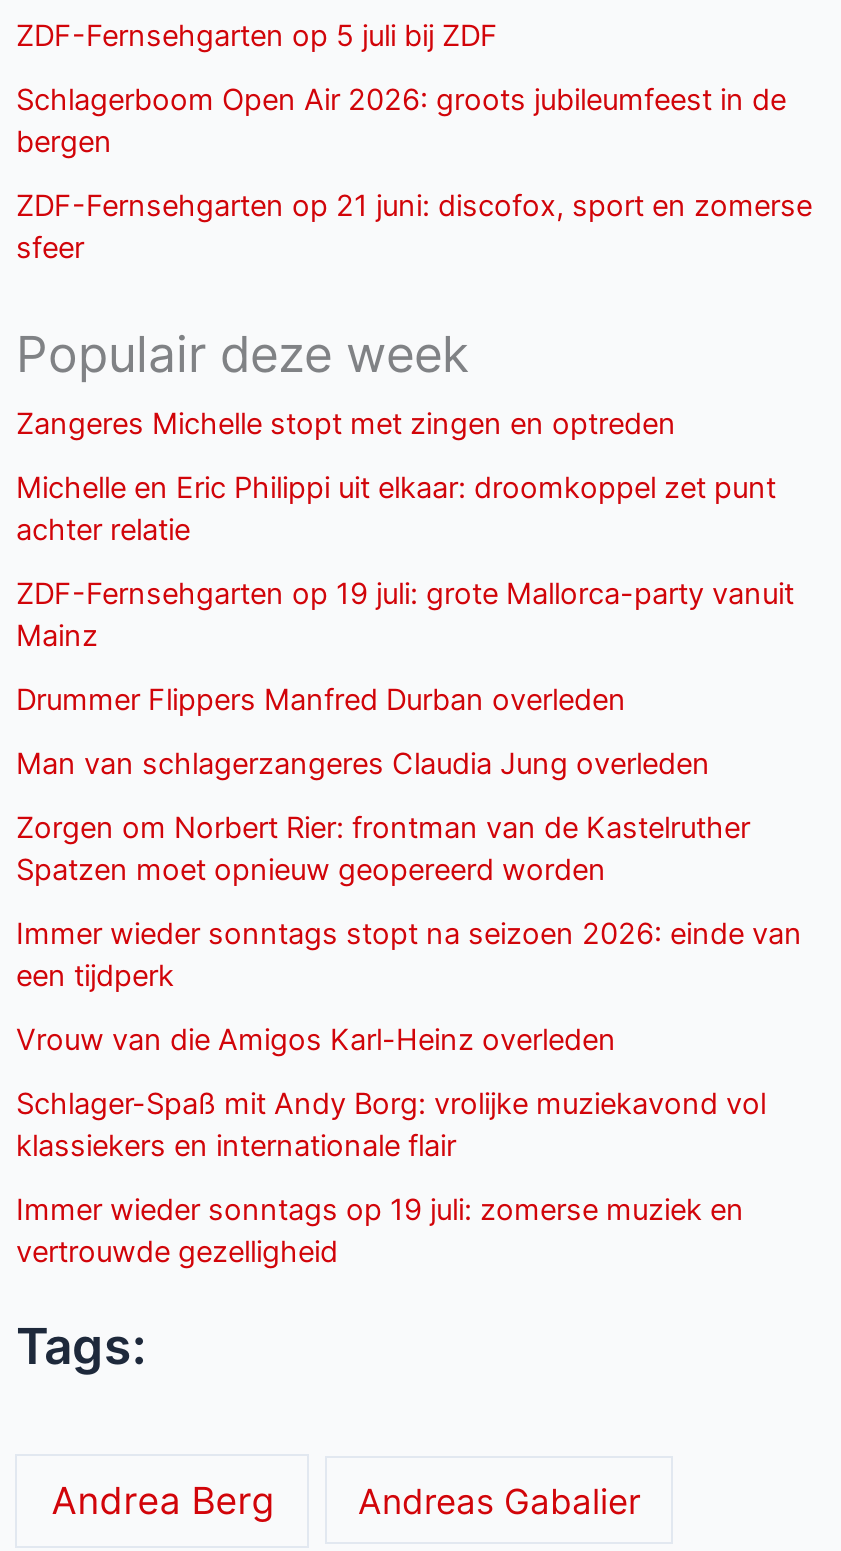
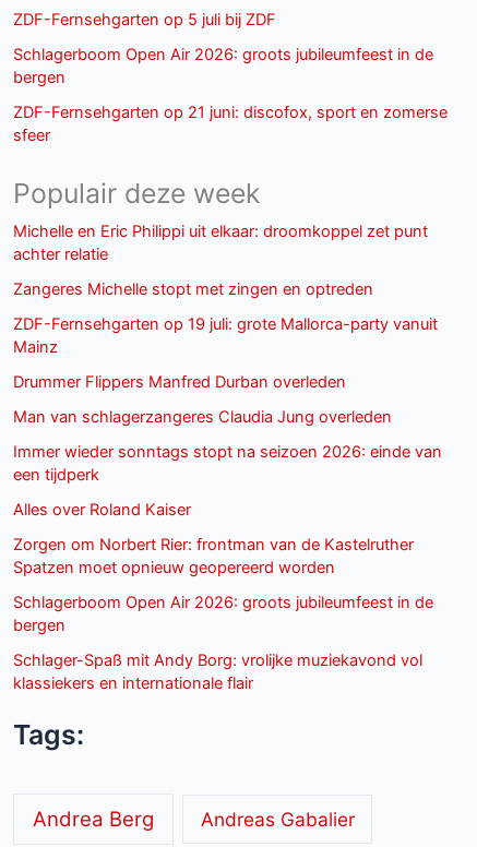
moved down: Zangeres Michelle stopt met zingen en optreden

moved up: Michelle en Eric Philippi uit elkaar: droomkoppel zet punt | achter relatie

moved down: Zorgen om Norbert Rier: frontman van de Kastelruther | Spatzen moet opnieuw geopereerd worden

moved up: Immer wieder sonntags stopt na seizoen 2026: einde van | een tijdperk

- Vrouw van die Amigos Karl-Heinz overleden
+ Alles over Roland Kaiser
+ Schlagerboom Open Air 2026: groots jubileumfeest in de
+ bergen

moved down: Schlager-Spaß mit Andy Borg: vrolijke muziekavond vol | klassiekers en internationale flair

- Immer wieder sonntags op 19 juli: zomerse muziek en
- vertrouwde gezelligheid
